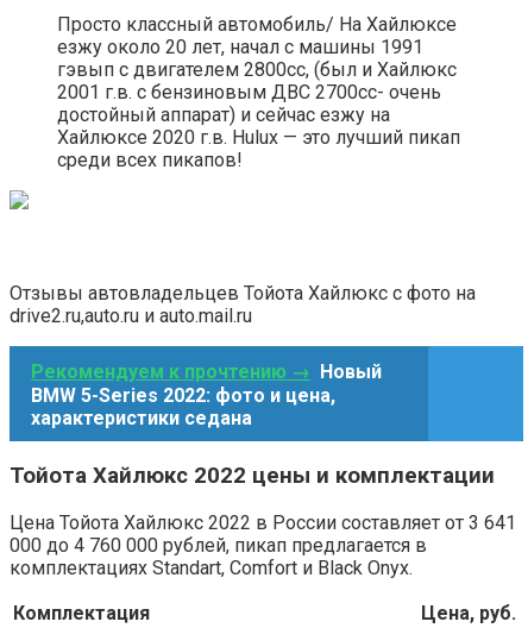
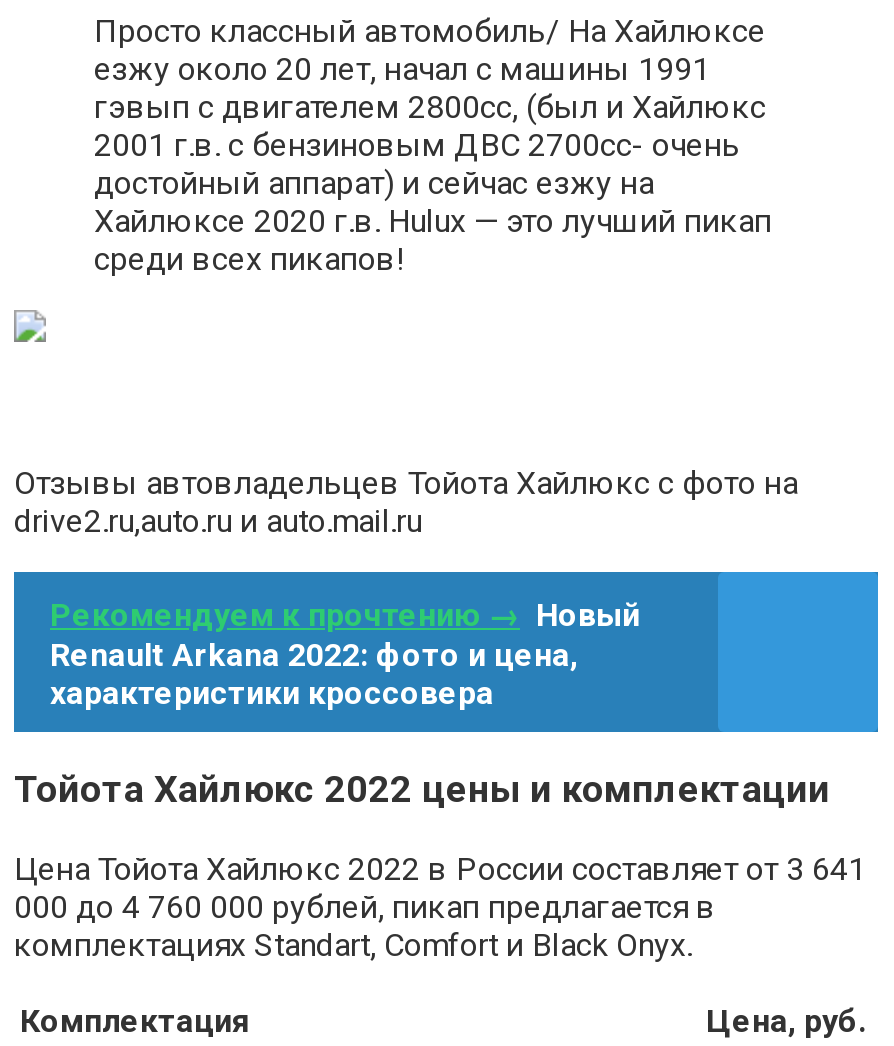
- BMW 5-Series 2022: фото и цена,
+ Renault Arkana 2022: фото и цена,

- характеристики седана
+ характеристики кроссовера
